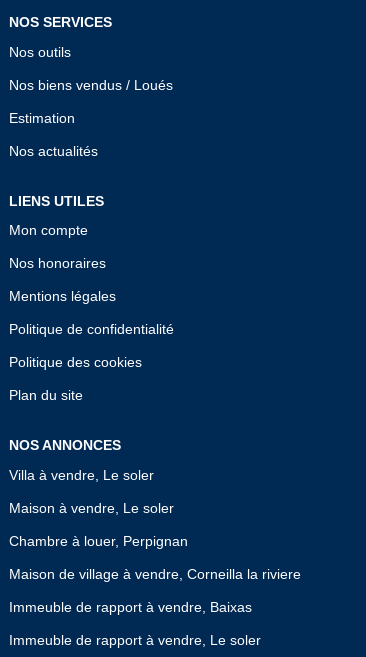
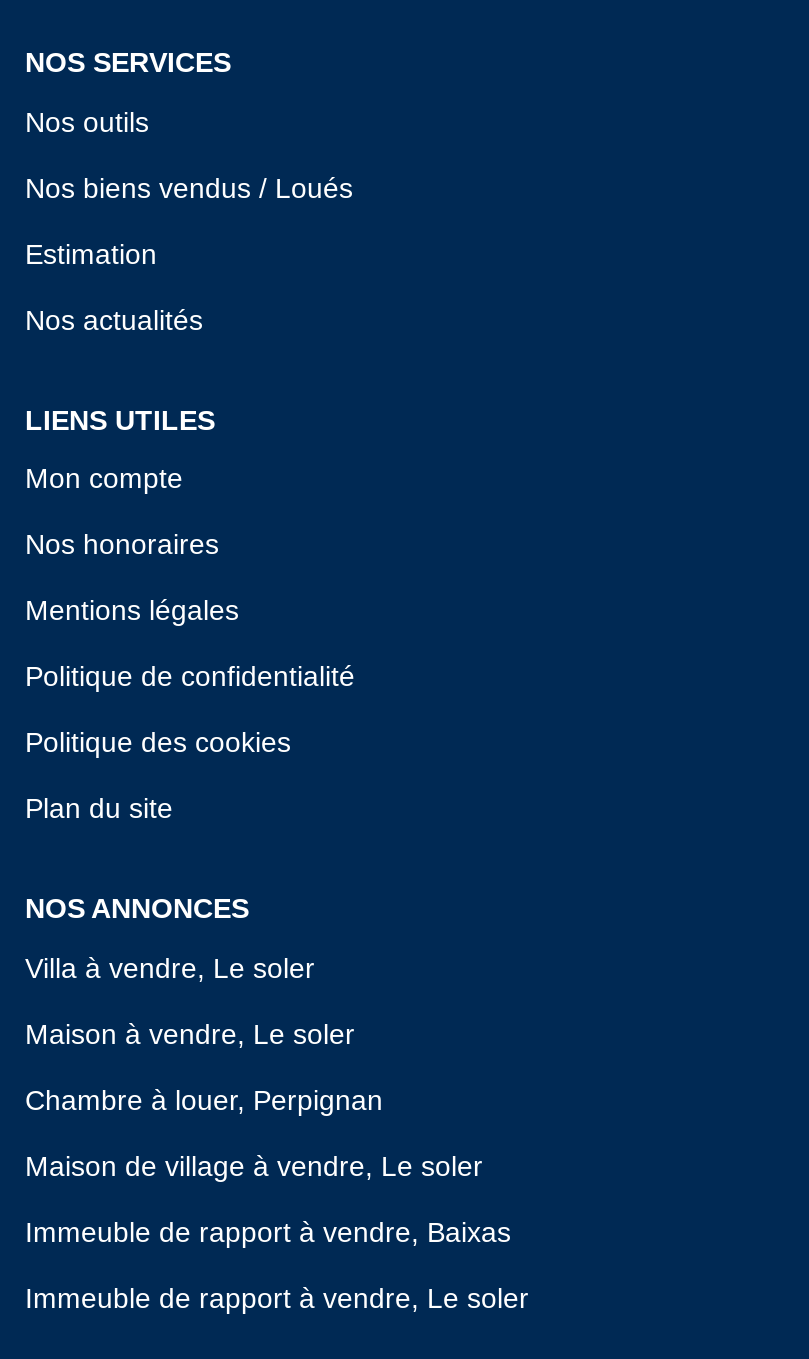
- Maison de village à vendre, Corneilla la riviere
+ Maison de village à vendre, Le soler
